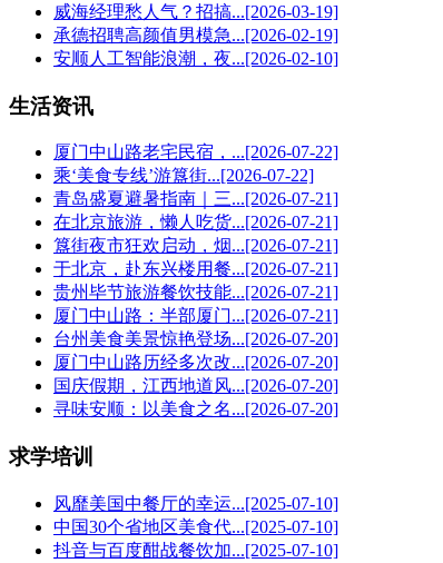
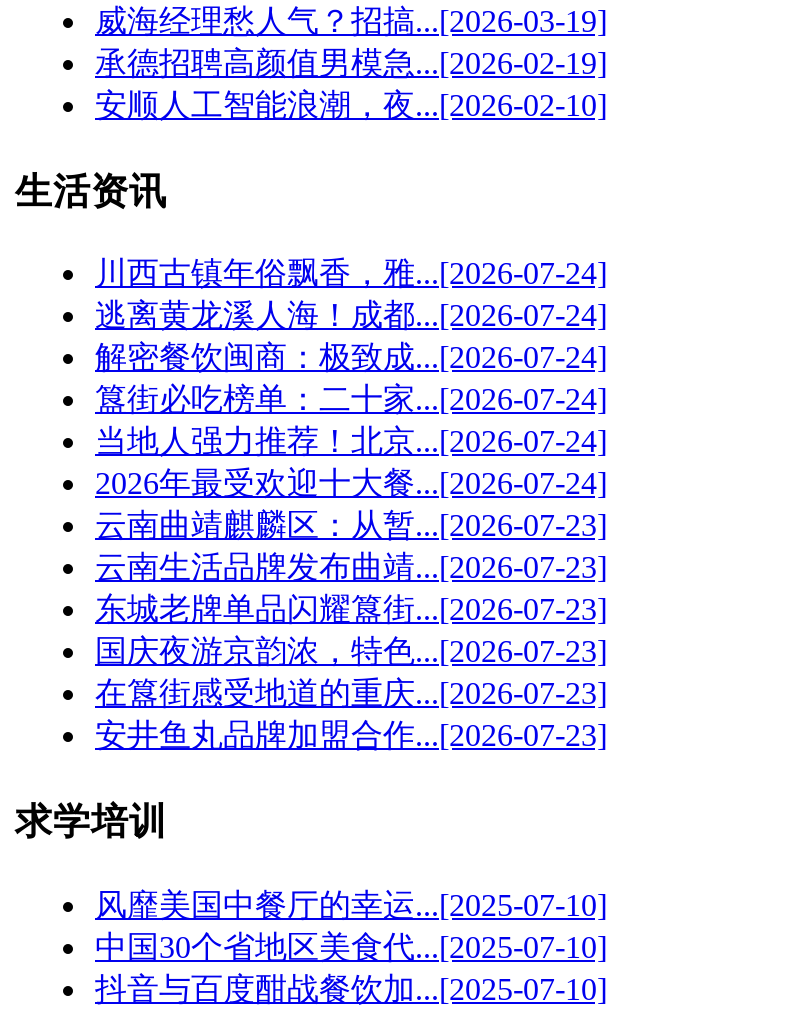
- 厦门中山路老宅民宿，...[2026-07-22]
- 乘‘美食专线’游簋街...[2026-07-22]
- 青岛盛夏避暑指南｜三...[2026-07-21]
- 在北京旅游，懒人吃货...[2026-07-21]
- 簋街夜市狂欢启动，烟...[2026-07-21]
- 于北京，赴东兴楼用餐...[2026-07-21]
- 贵州毕节旅游餐饮技能...[2026-07-21]
- 厦门中山路：半部厦门...[2026-07-21]
- 台州美食美景惊艳登场...[2026-07-20]
- 厦门中山路历经多次改...[2026-07-20]
- 国庆假期，江西地道风...[2026-07-20]
- 寻味安顺：以美食之名...[2026-07-20]
+ 川西古镇年俗飘香，雅...[2026-07-24]
+ 逃离黄龙溪人海！成都...[2026-07-24]
+ 解密餐饮闽商：极致成...[2026-07-24]
+ 簋街必吃榜单：二十家...[2026-07-24]
+ 当地人强力推荐！北京...[2026-07-24]
+ 2026年最受欢迎十大餐...[2026-07-24]
+ 云南曲靖麒麟区：从暂...[2026-07-23]
+ 云南生活品牌发布曲靖...[2026-07-23]
+ 东城老牌单品闪耀簋街...[2026-07-23]
+ 国庆夜游京韵浓，特色...[2026-07-23]
+ 在簋街感受地道的重庆...[2026-07-23]
+ 安井鱼丸品牌加盟合作...[2026-07-23]
